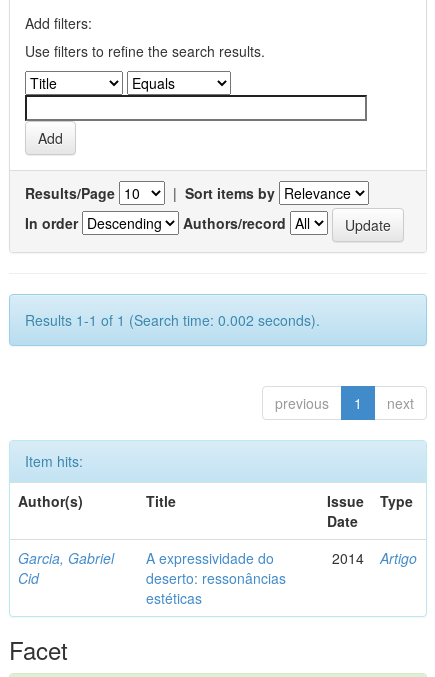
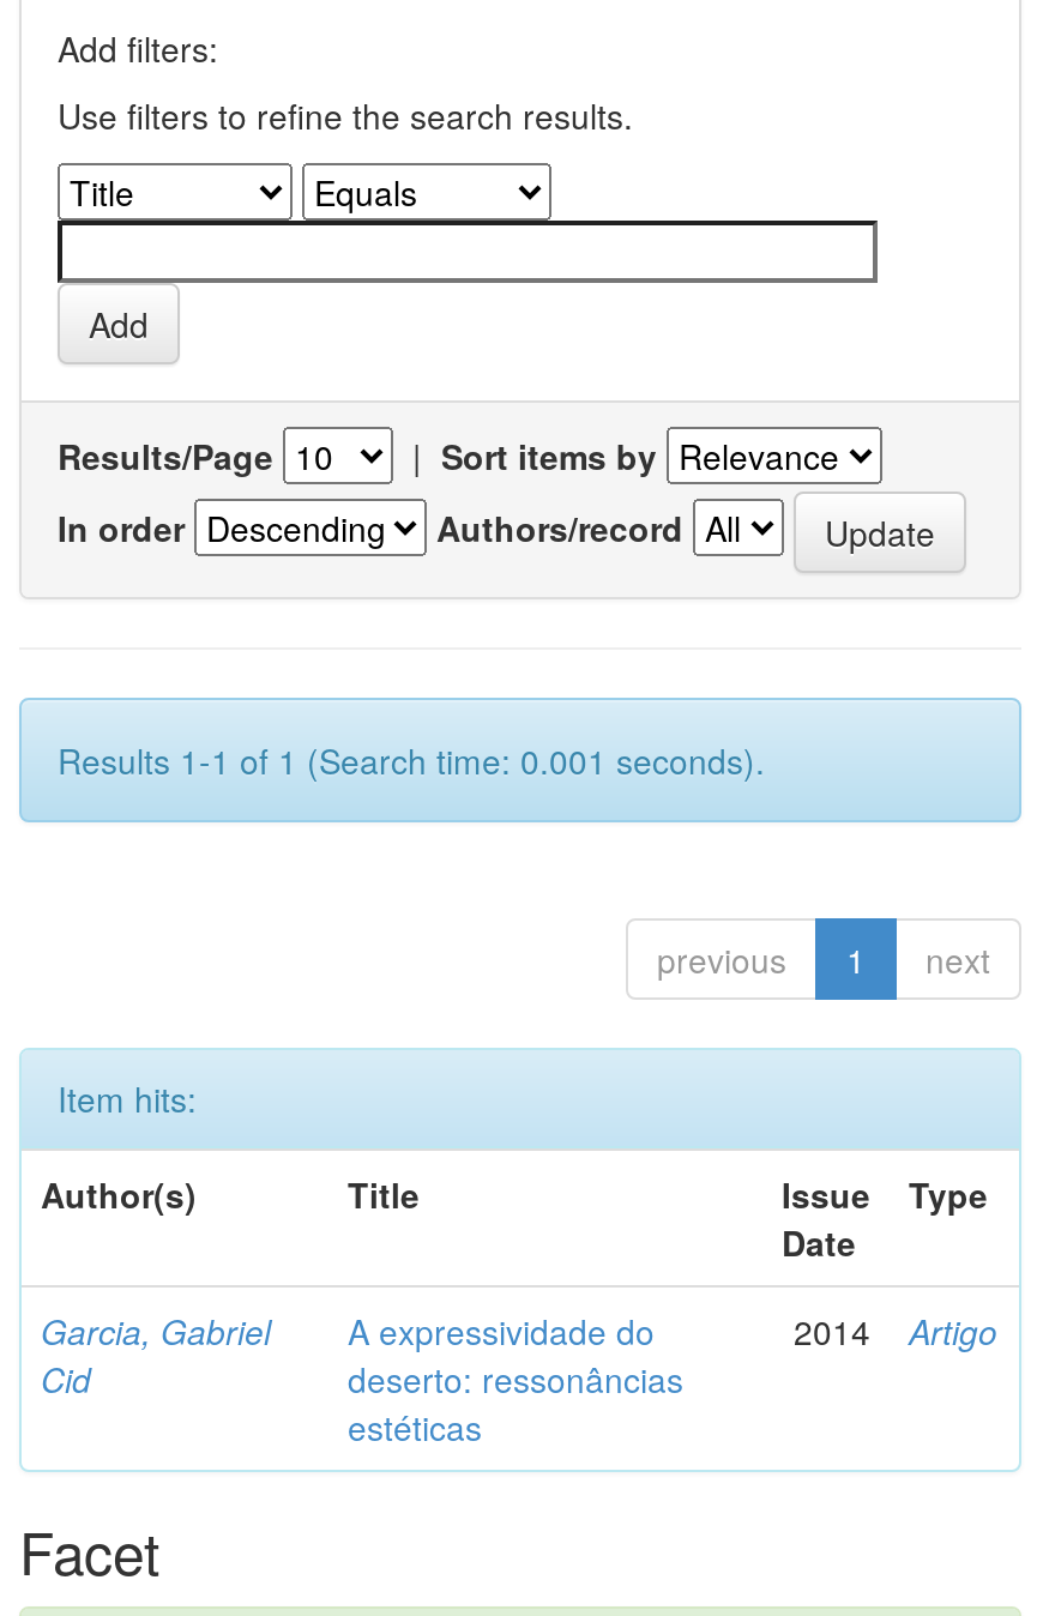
- Results 1-1 of 1 (Search time: 0.002 seconds).
+ Results 1-1 of 1 (Search time: 0.001 seconds).
